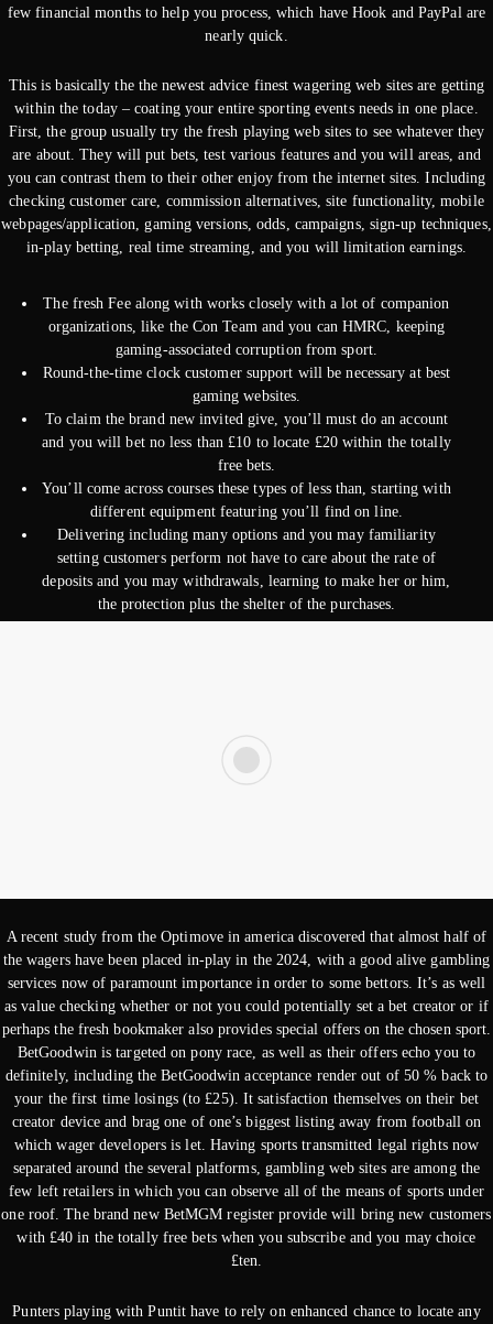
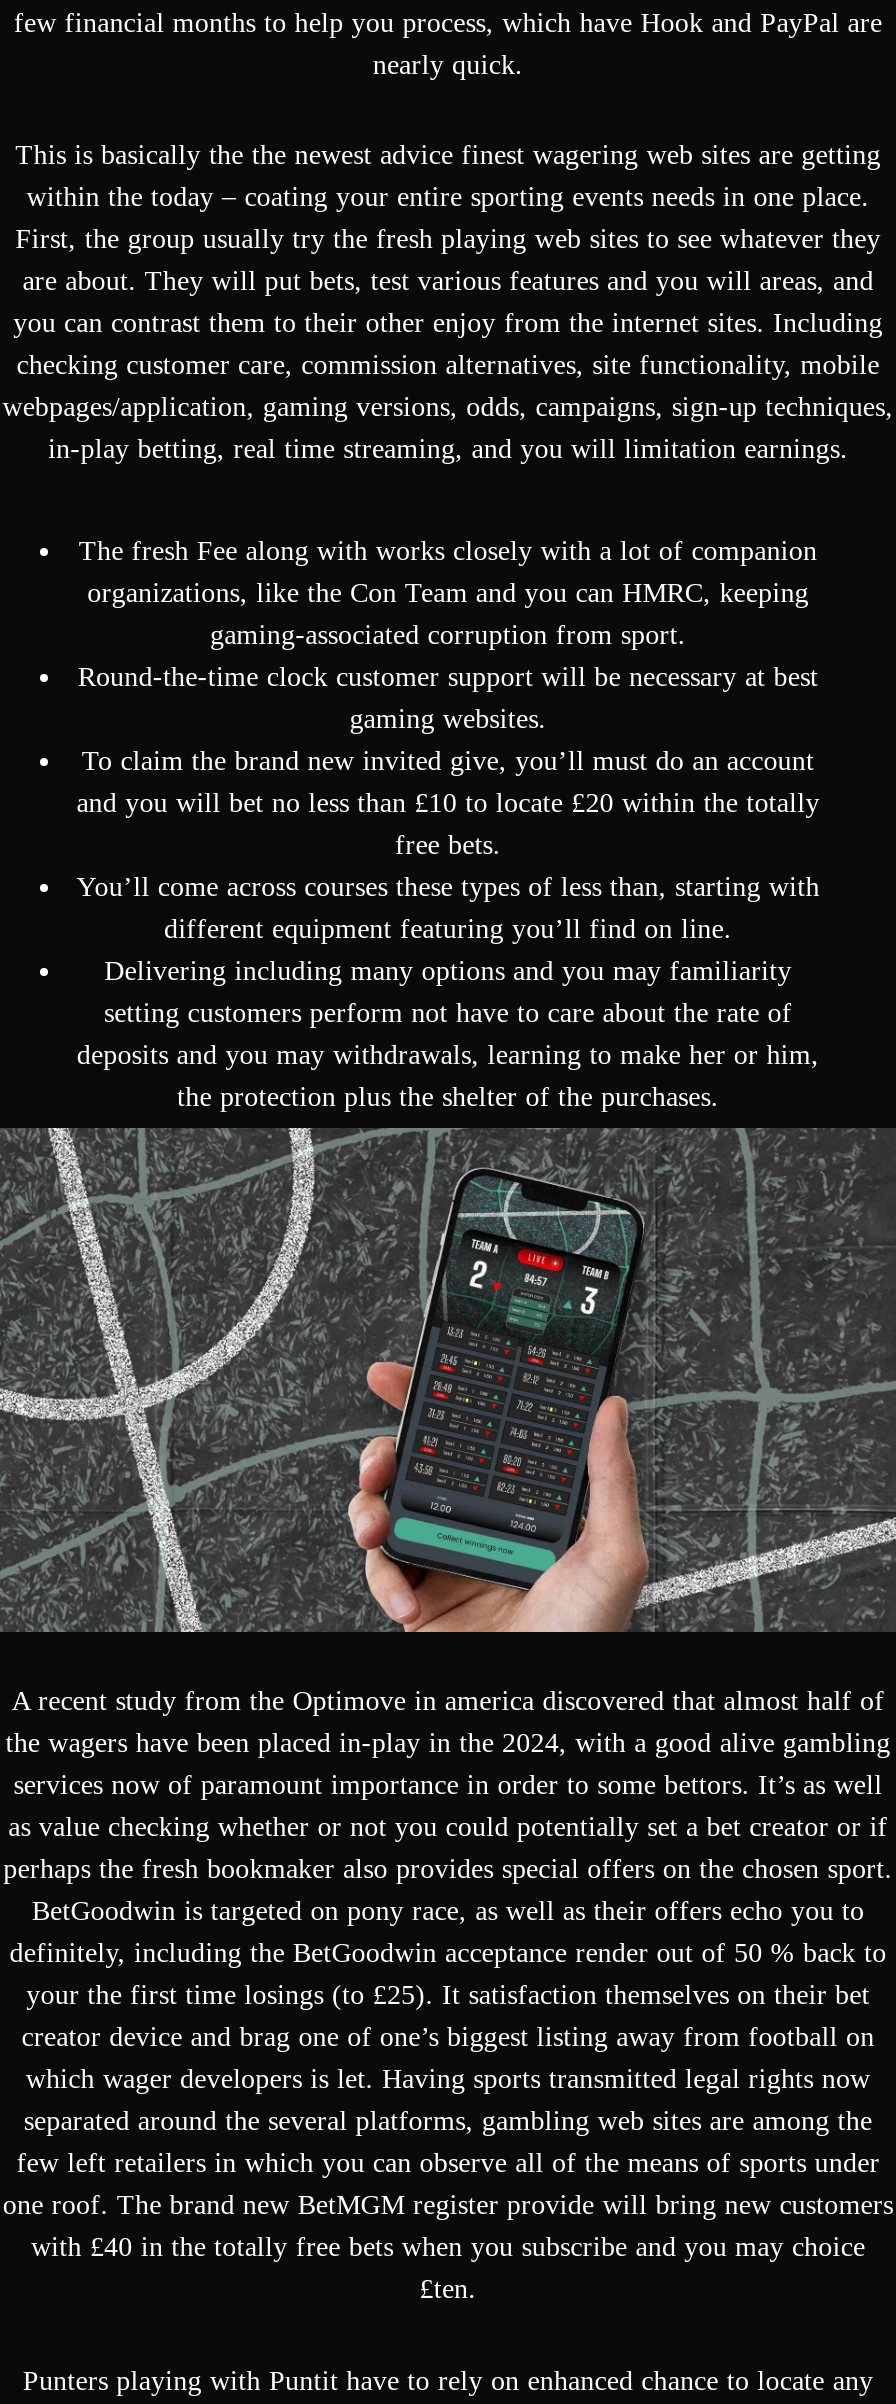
+ [image]
